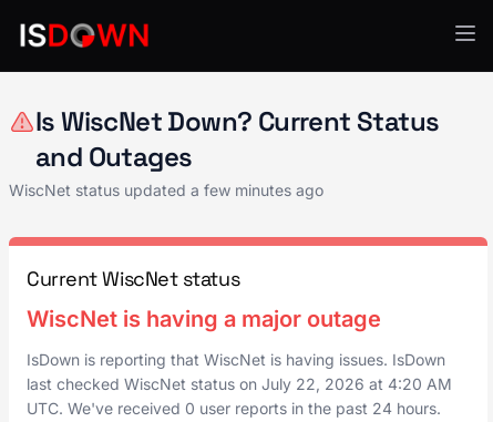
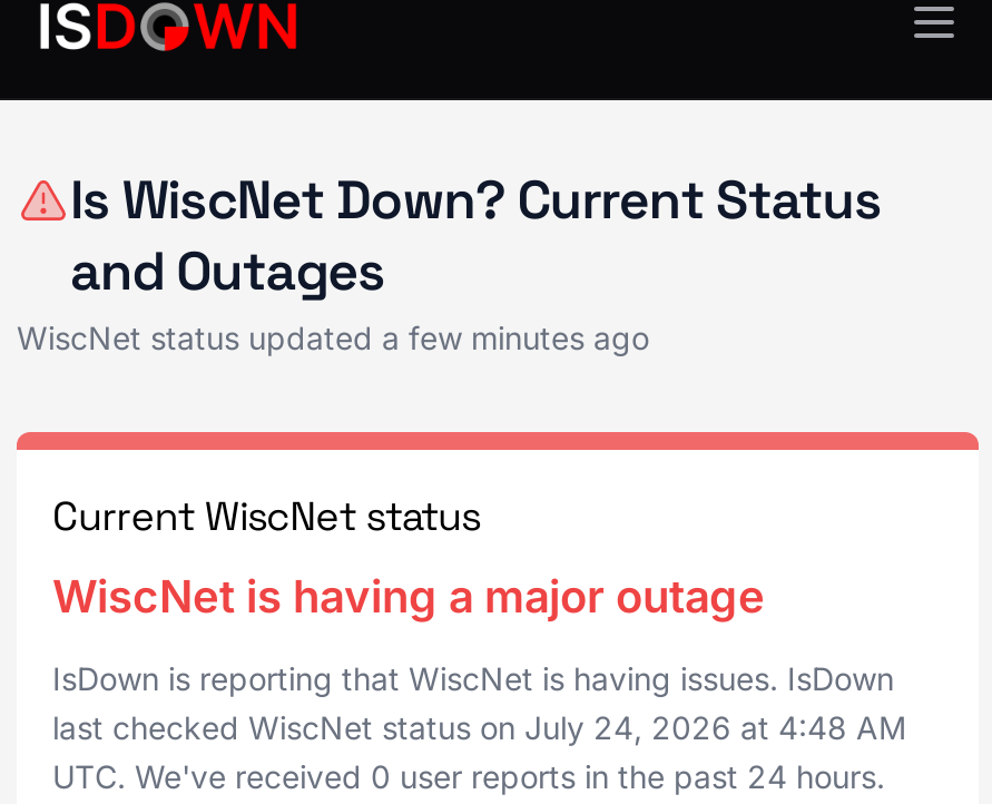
- last checked WiscNet status on July 22, 2026 at 4:20 AM
+ last checked WiscNet status on July 24, 2026 at 4:48 AM
